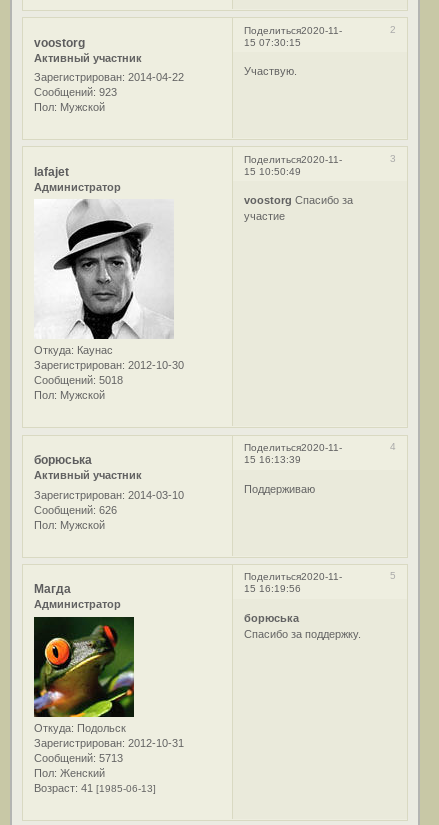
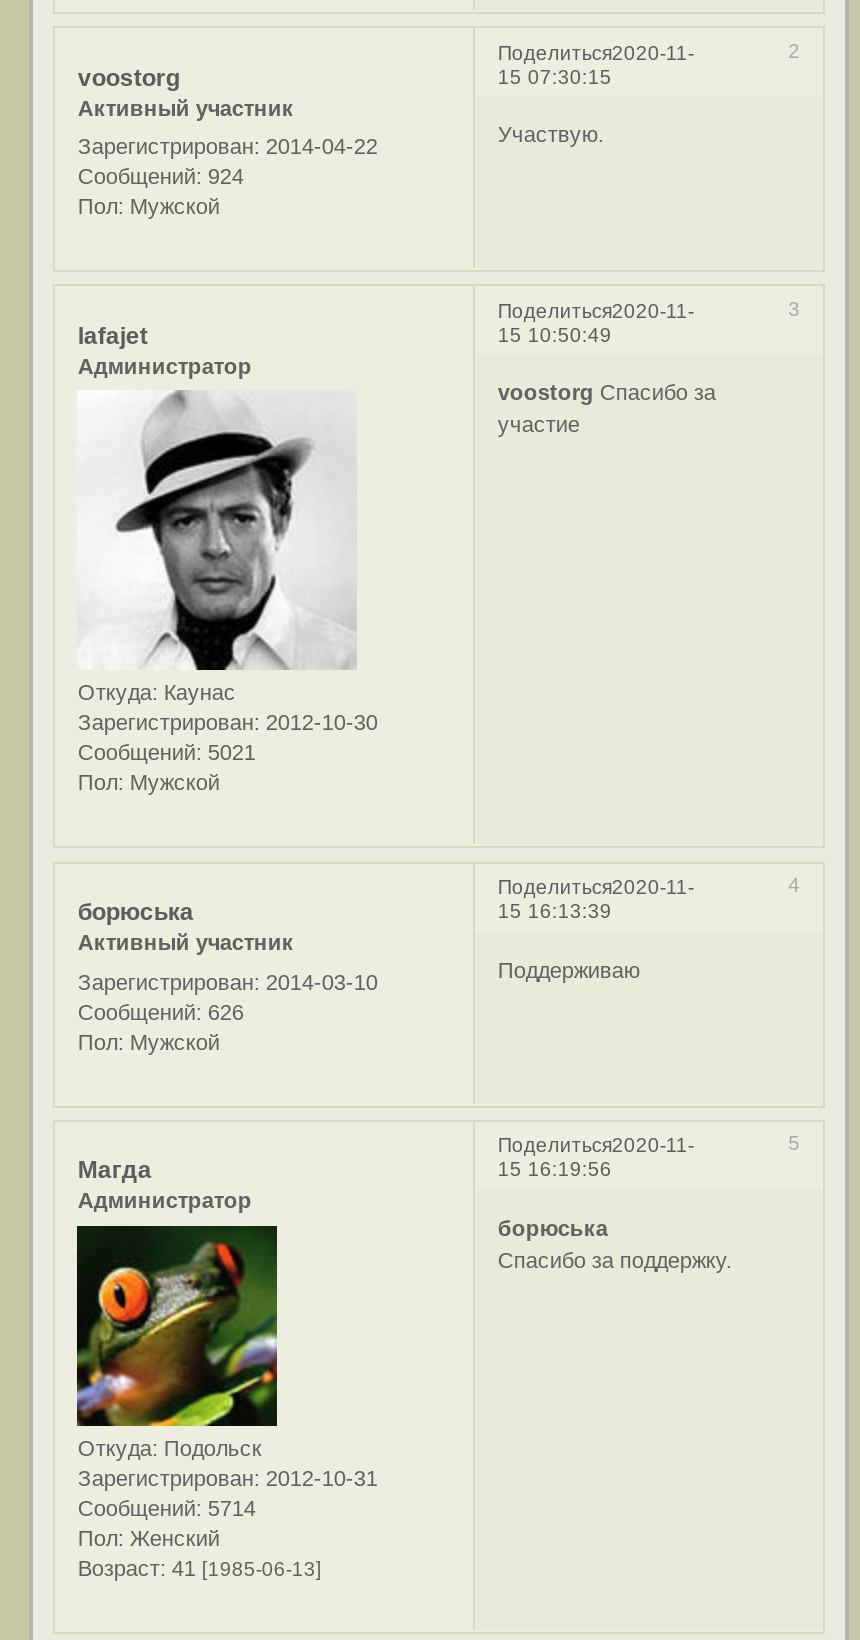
- Сообщений: 923
+ Сообщений: 924

- Сообщений: 5018
+ Сообщений: 5021

- Сообщений: 5713
+ Сообщений: 5714
